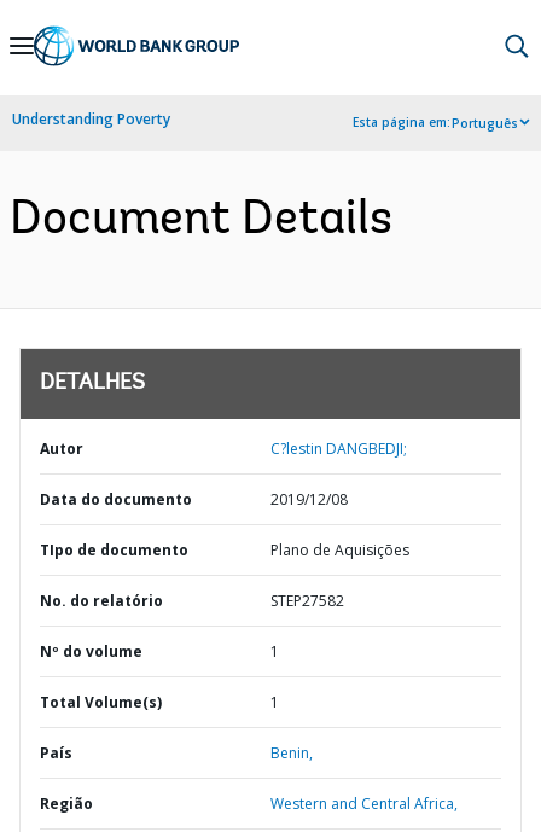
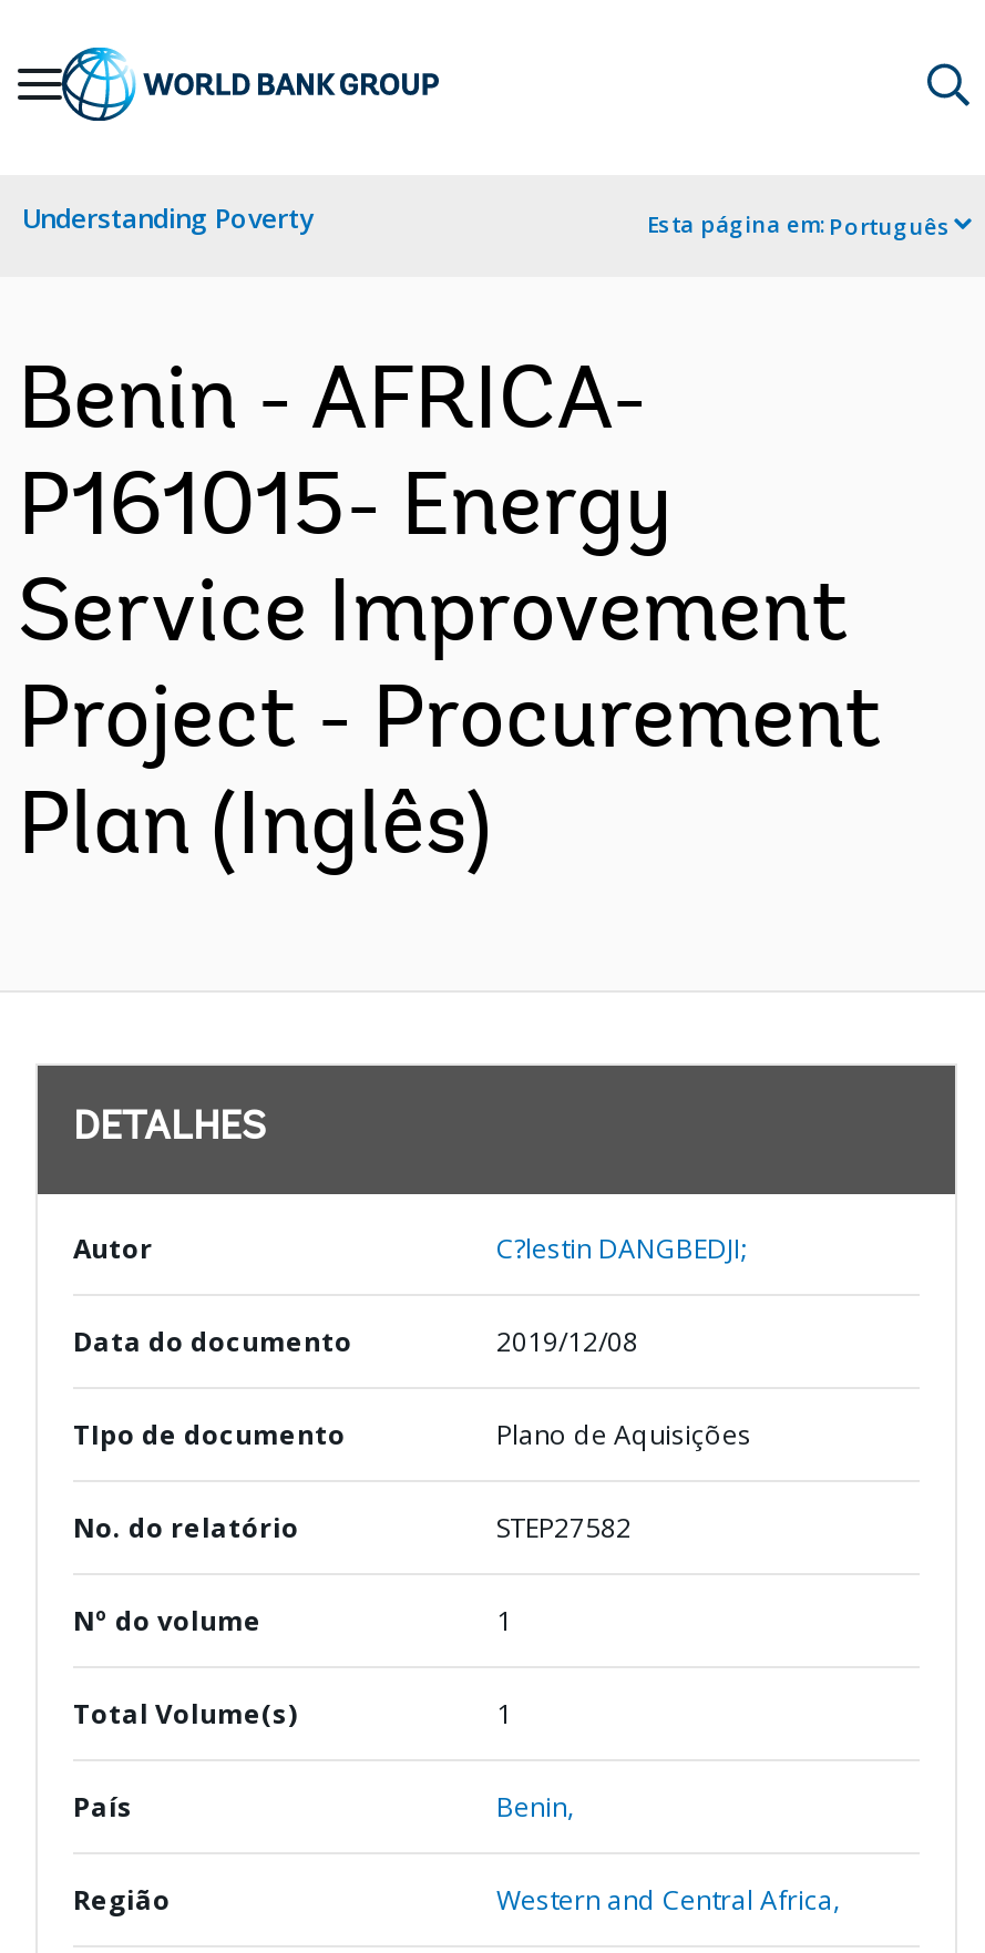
- Document Details
+ Benin - AFRICA-
+ P161015- Energy
+ Service Improvement
+ Project - Procurement
+ Plan (Inglês)
